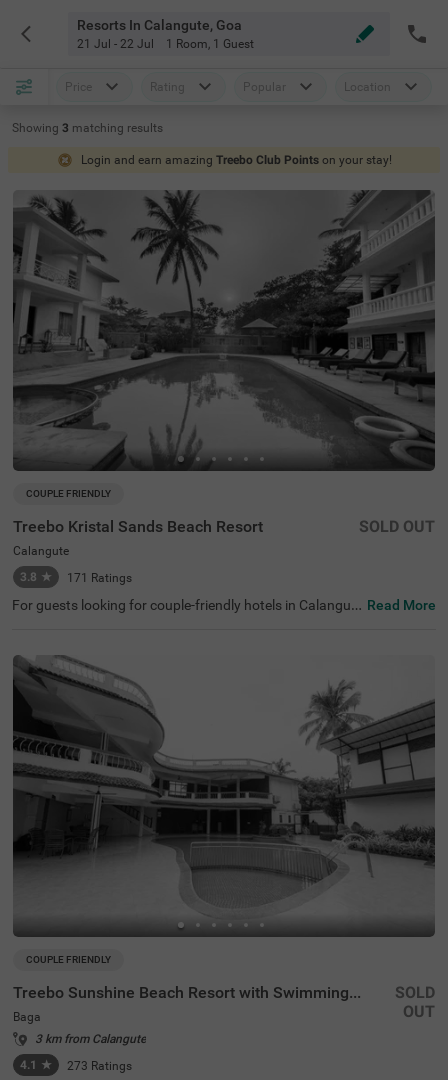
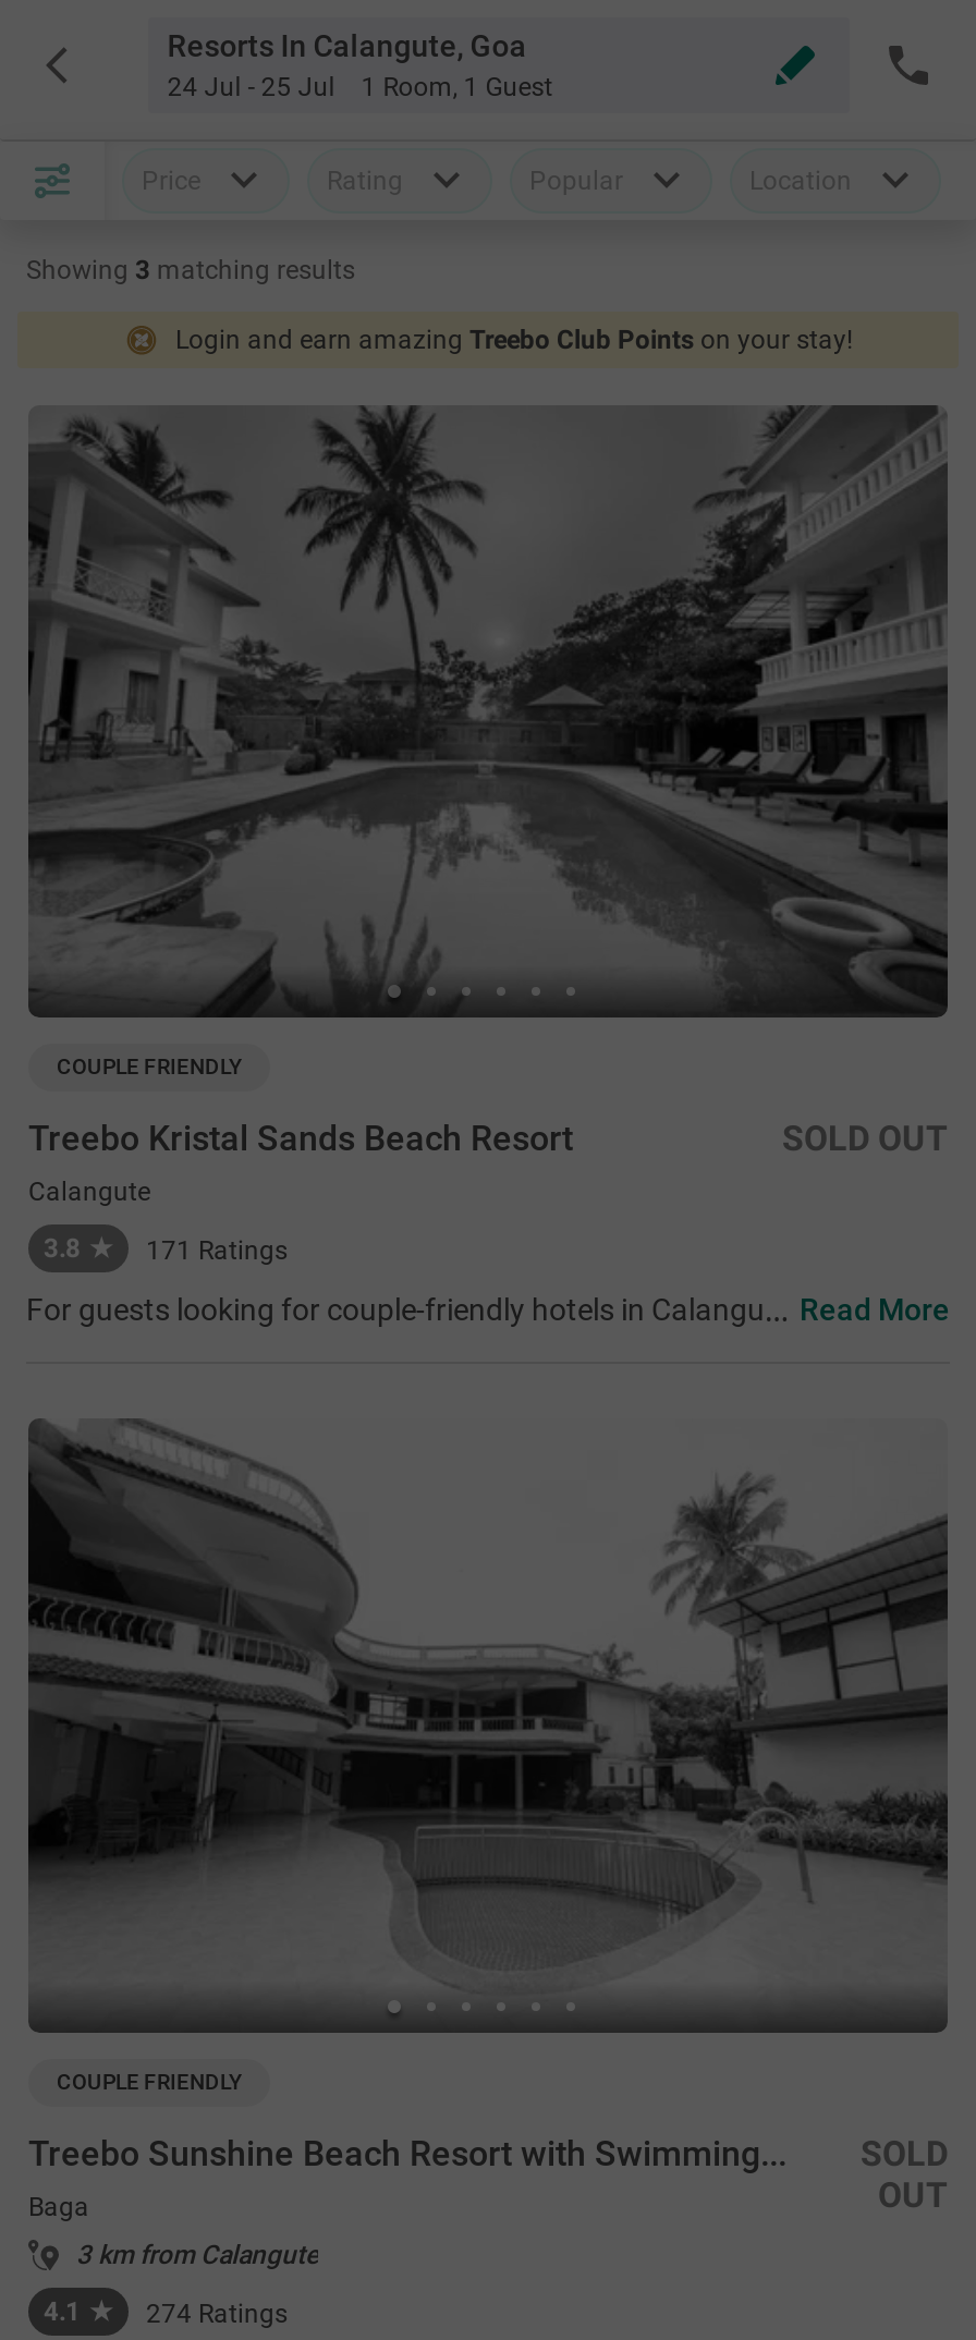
- 21 Jul - 22 Jul 1 Room, 1 Guest
+ 24 Jul - 25 Jul 1 Room, 1 Guest

- 273 Ratings
+ 274 Ratings
